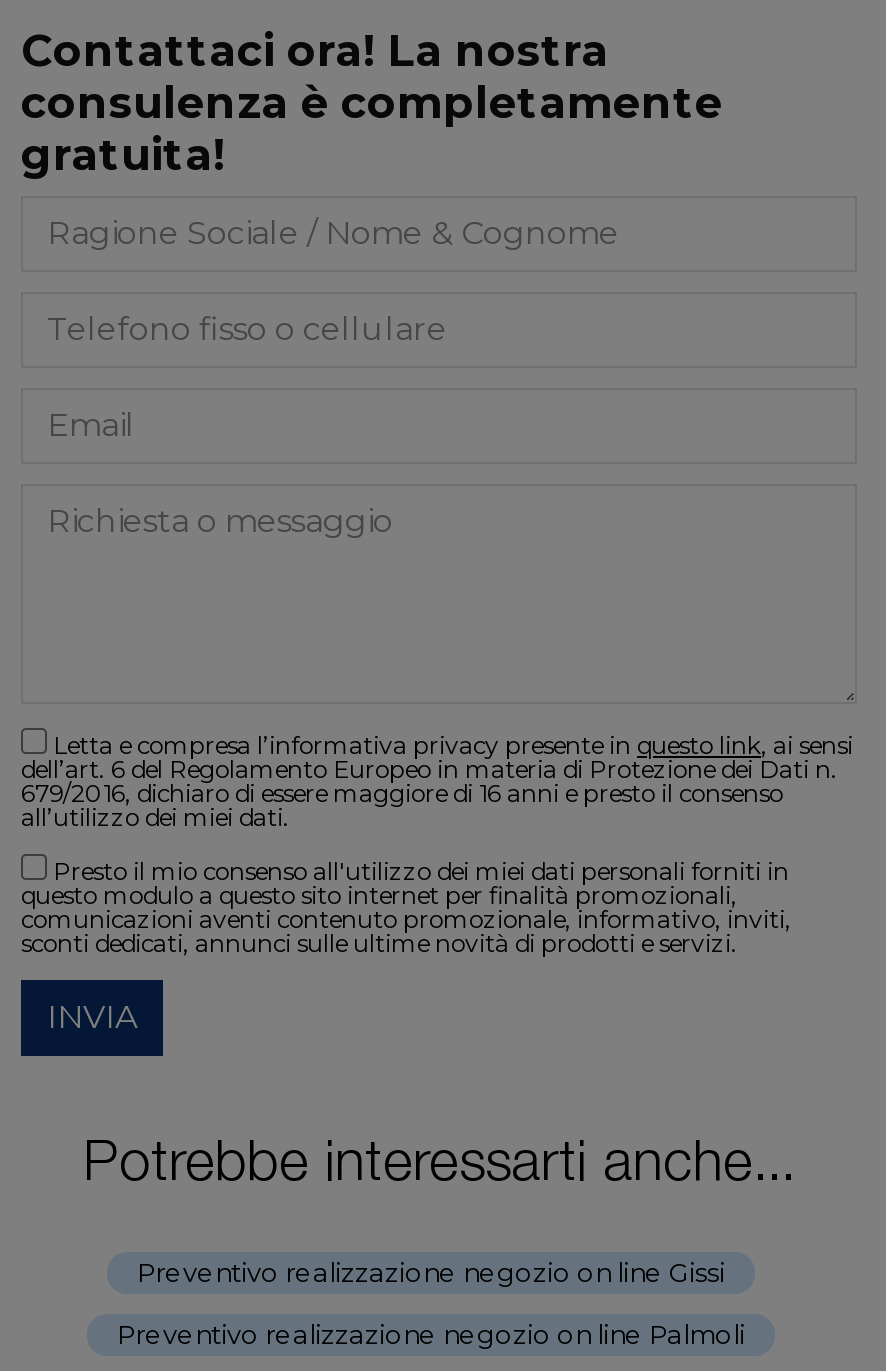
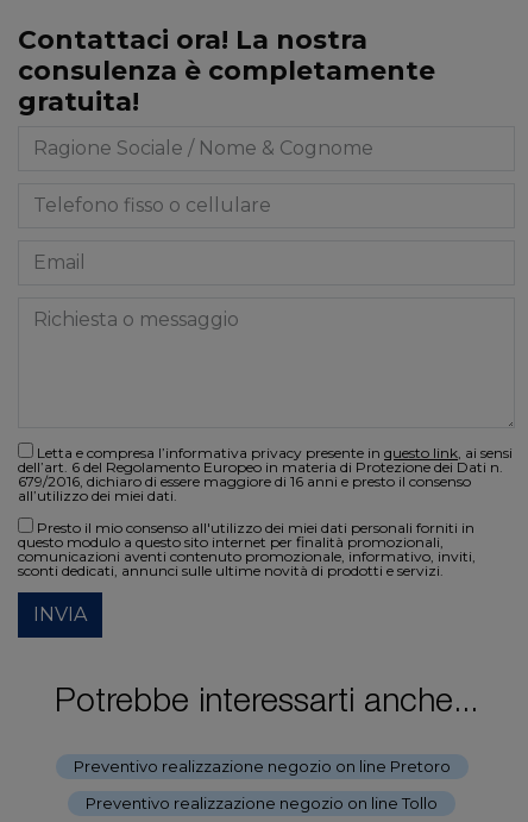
- Preventivo realizzazione negozio on line Gissi
+ Preventivo realizzazione negozio on line Pretoro

- Preventivo realizzazione negozio on line Palmoli
+ Preventivo realizzazione negozio on line Tollo
